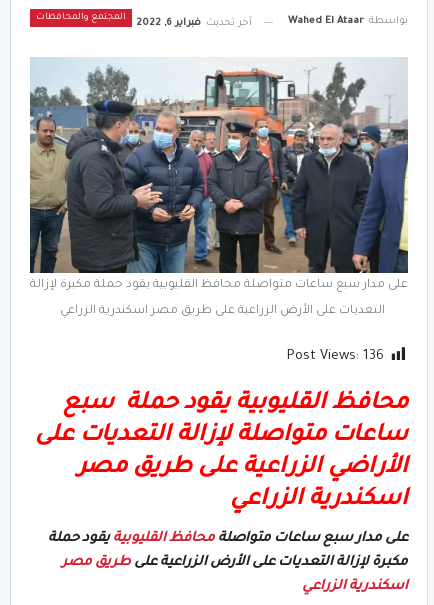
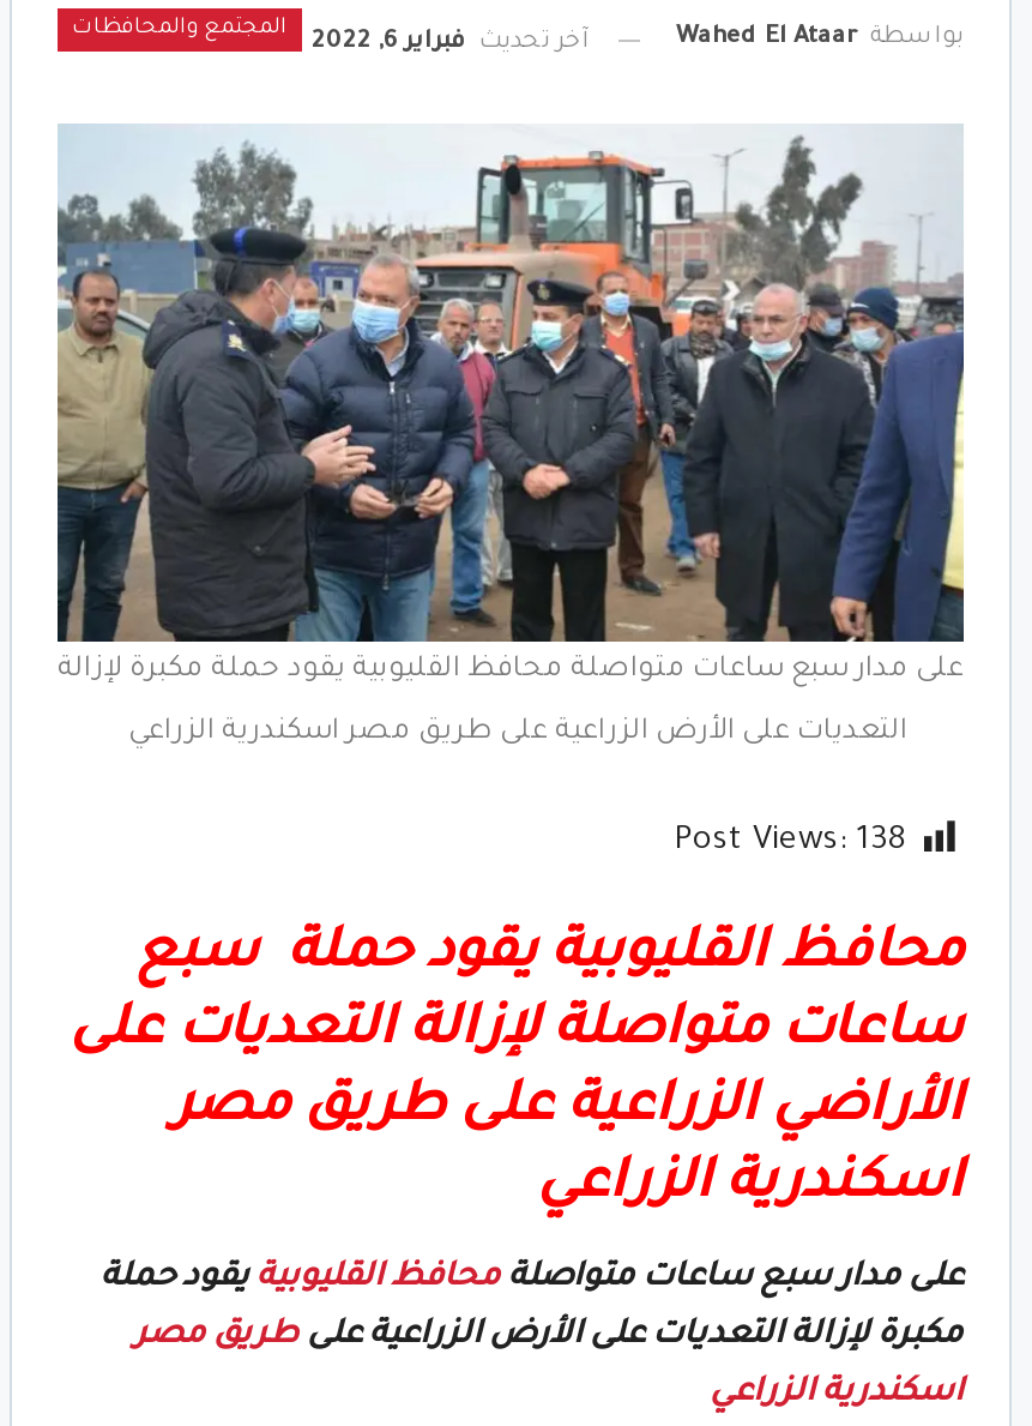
- Post Views: 136
+ Post Views: 138
